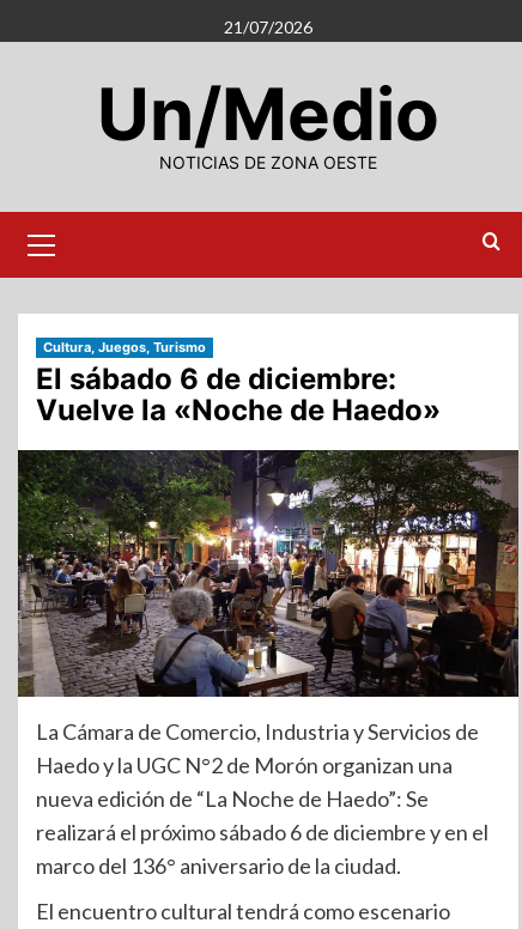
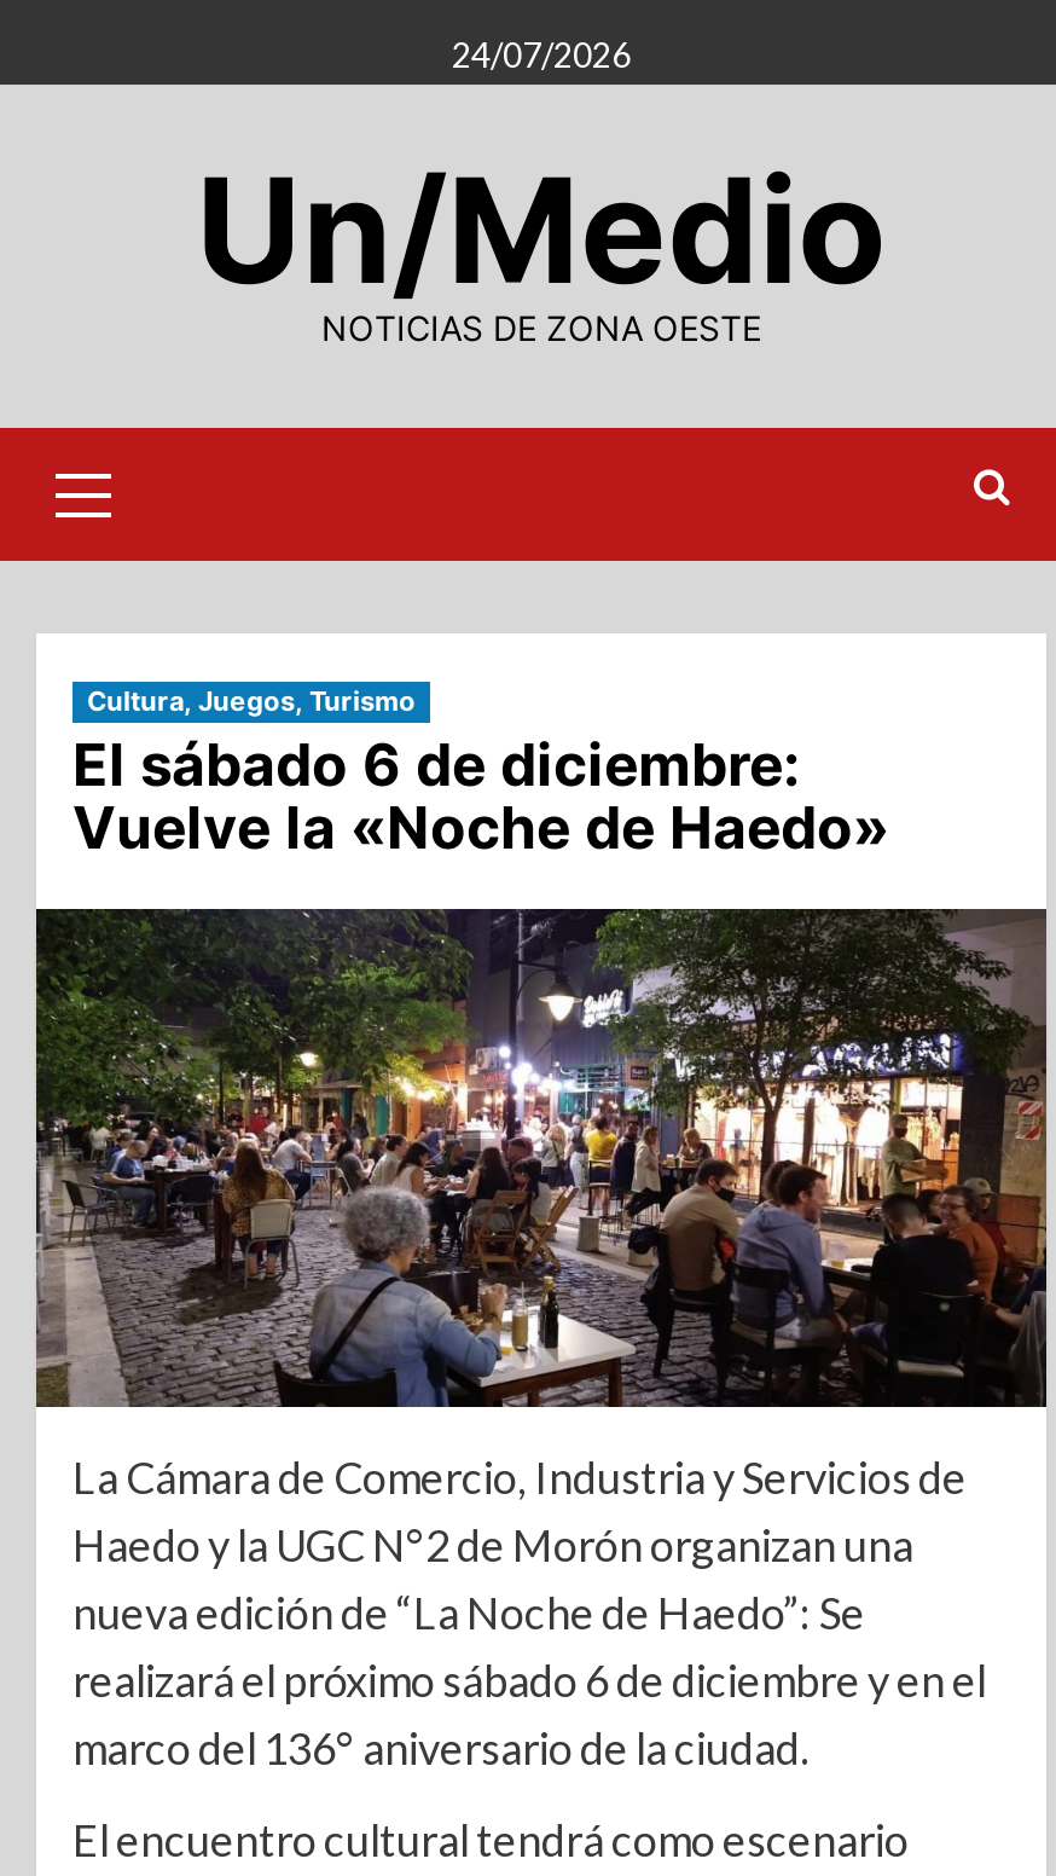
- 21/07/2026
+ 24/07/2026
